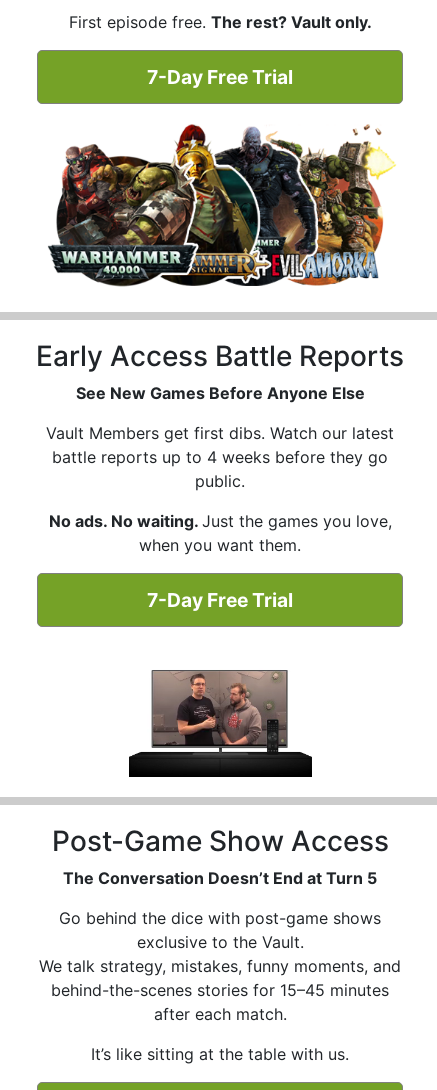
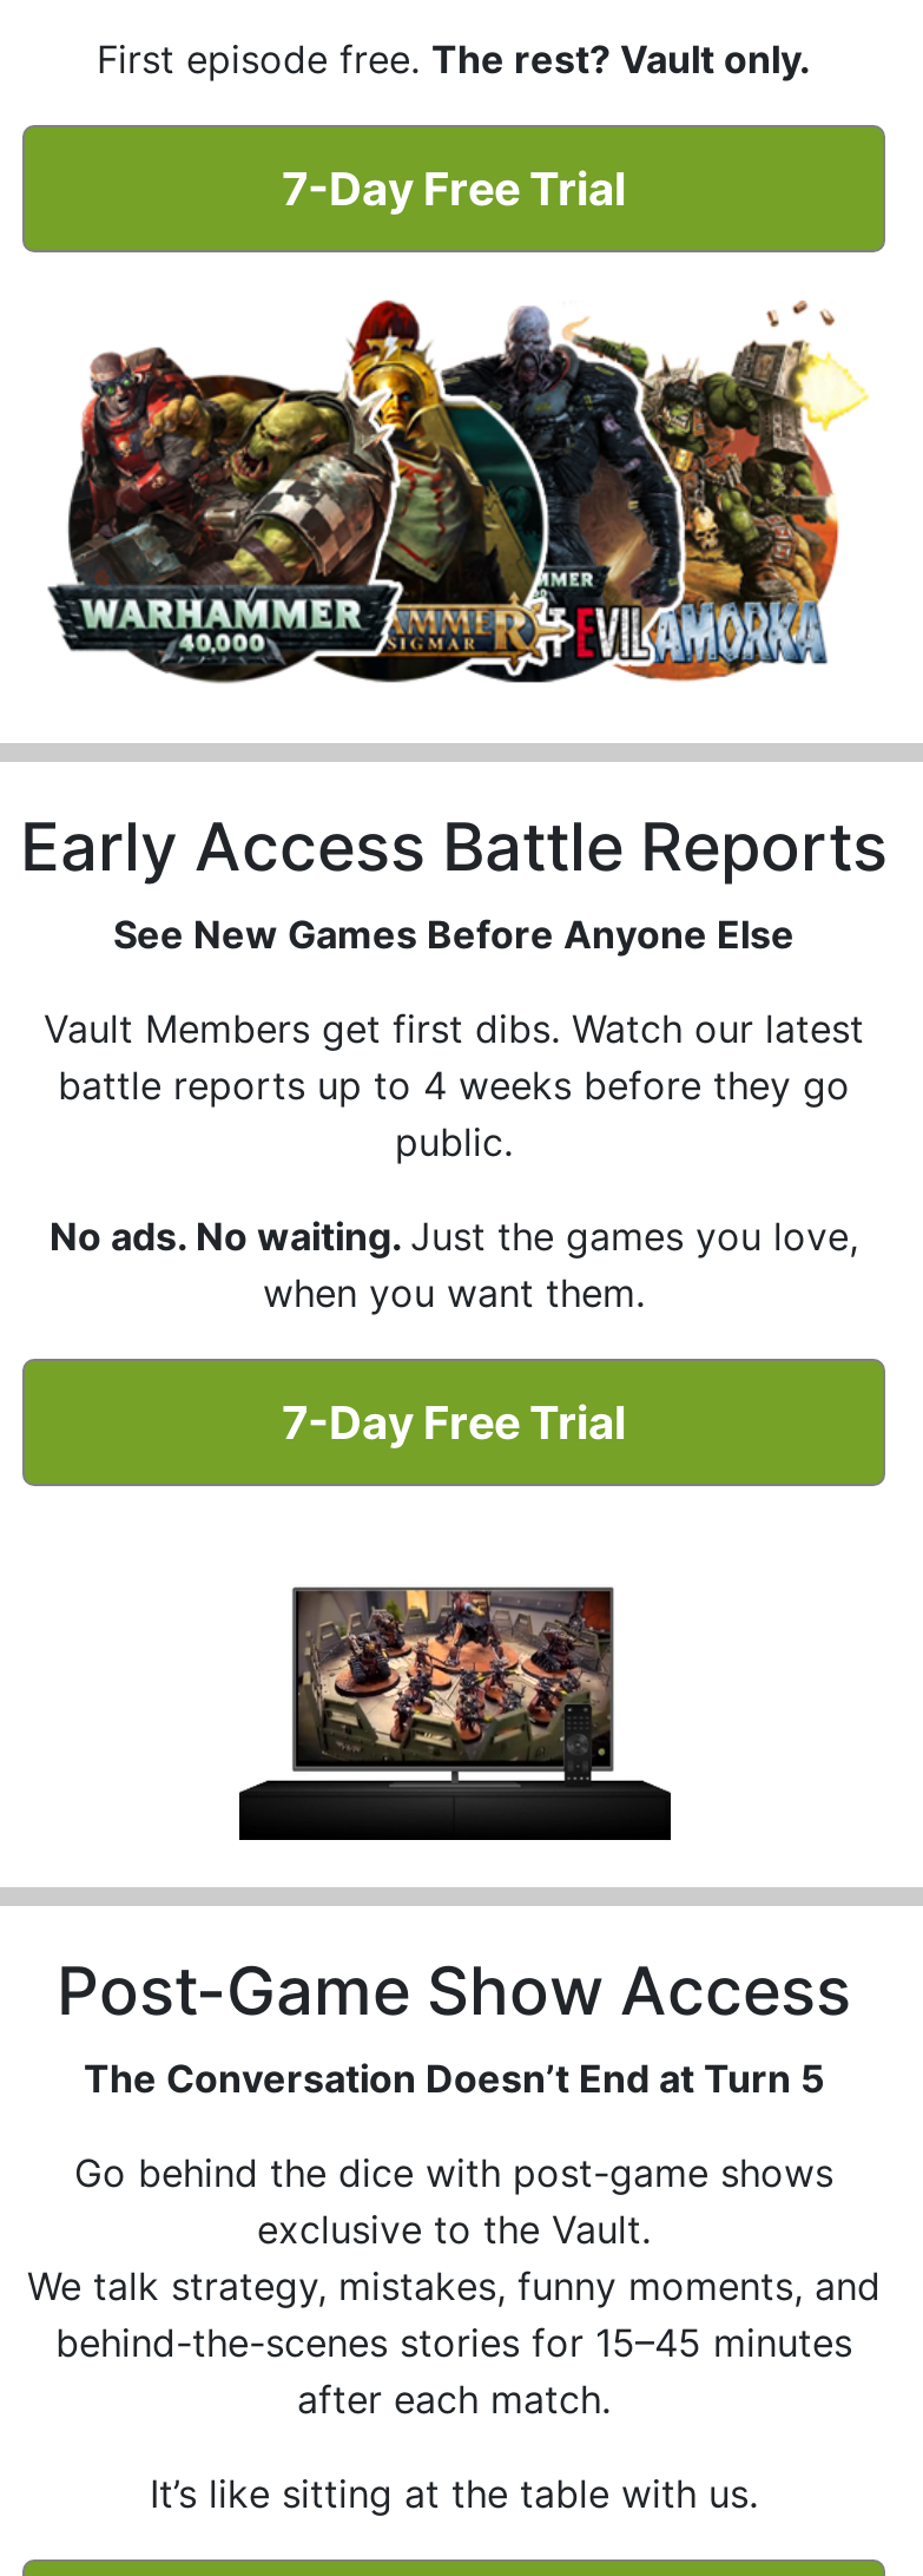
- [image]
+ [image]
